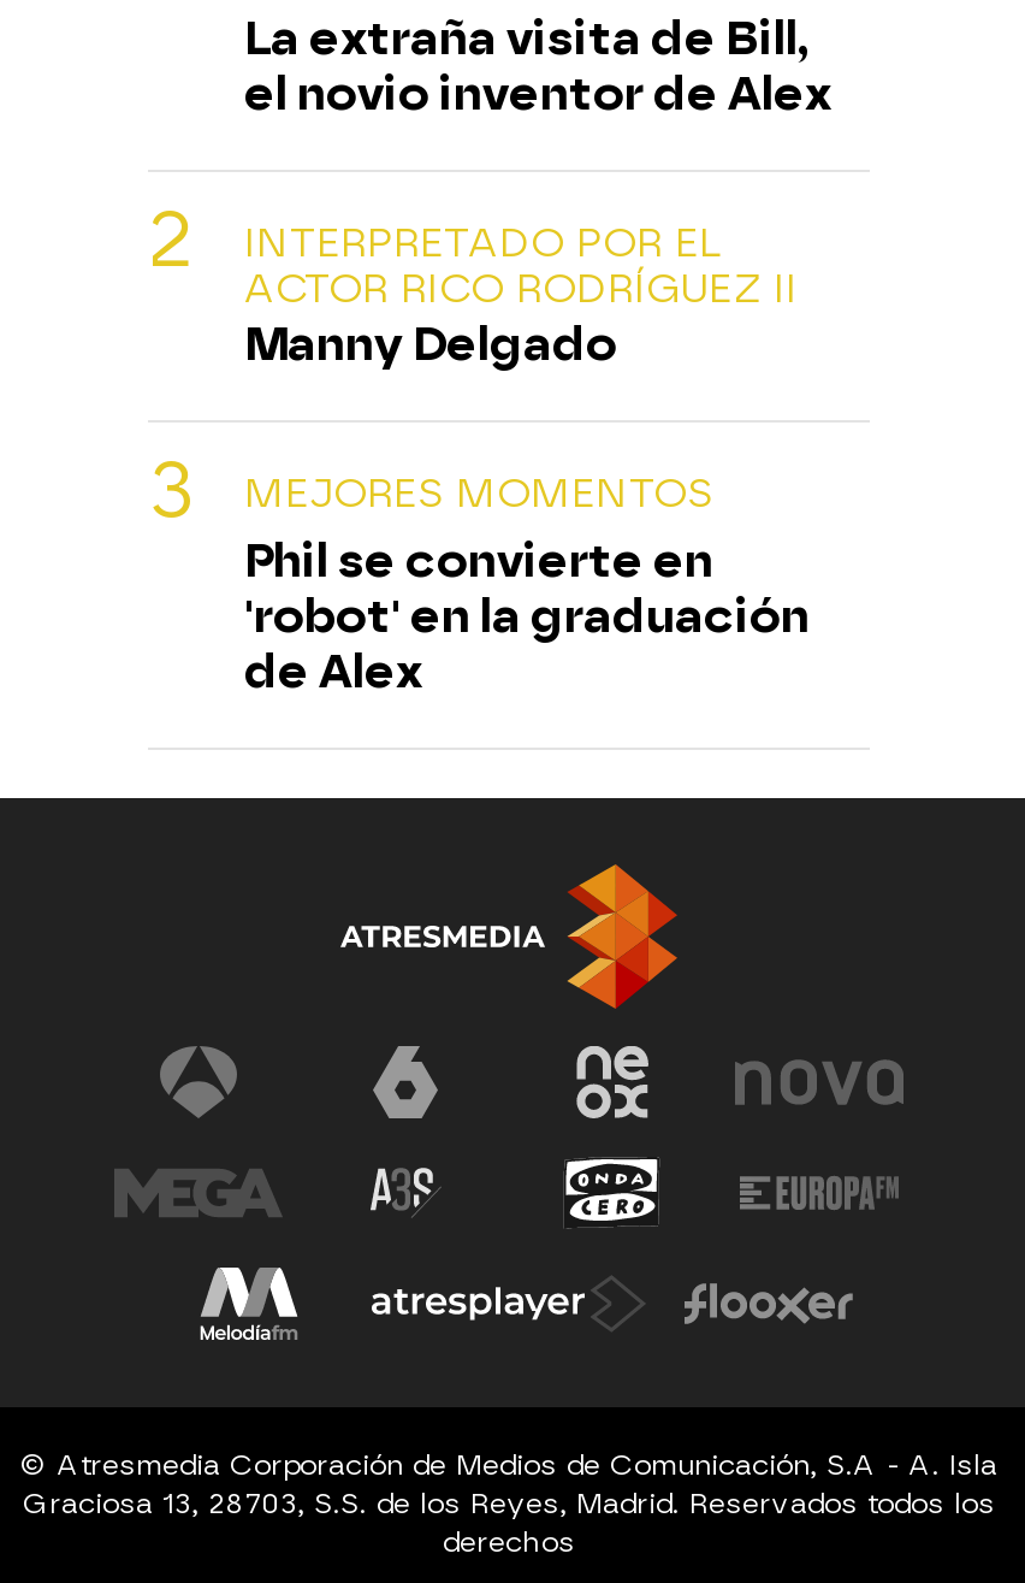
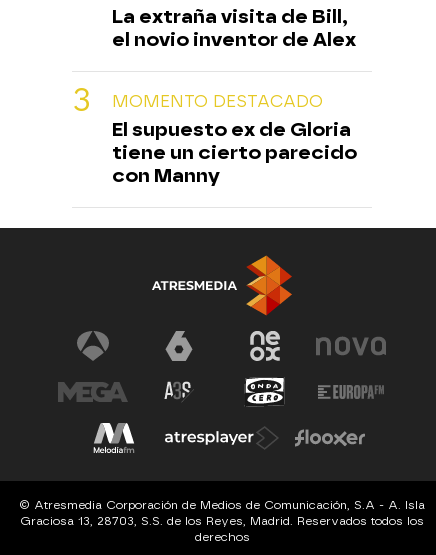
- INTERPRETADO POR EL
- ACTOR RICO RODRÍGUEZ II
- Manny Delgado
- MEJORES MOMENTOS
- Phil se convierte en
- 'robot' en la graduación
- de Alex
+ MOMENTO DESTACADO
+ El supuesto ex de Gloria
+ tiene un cierto parecido
+ con Manny
